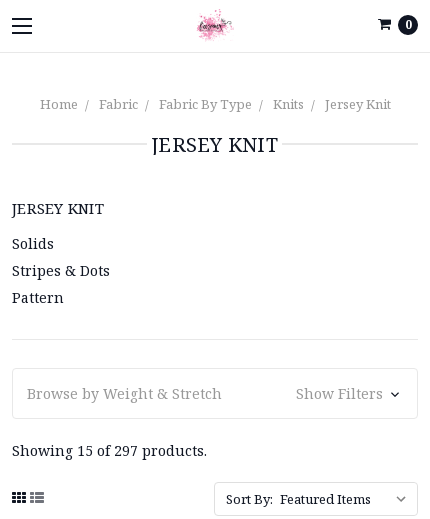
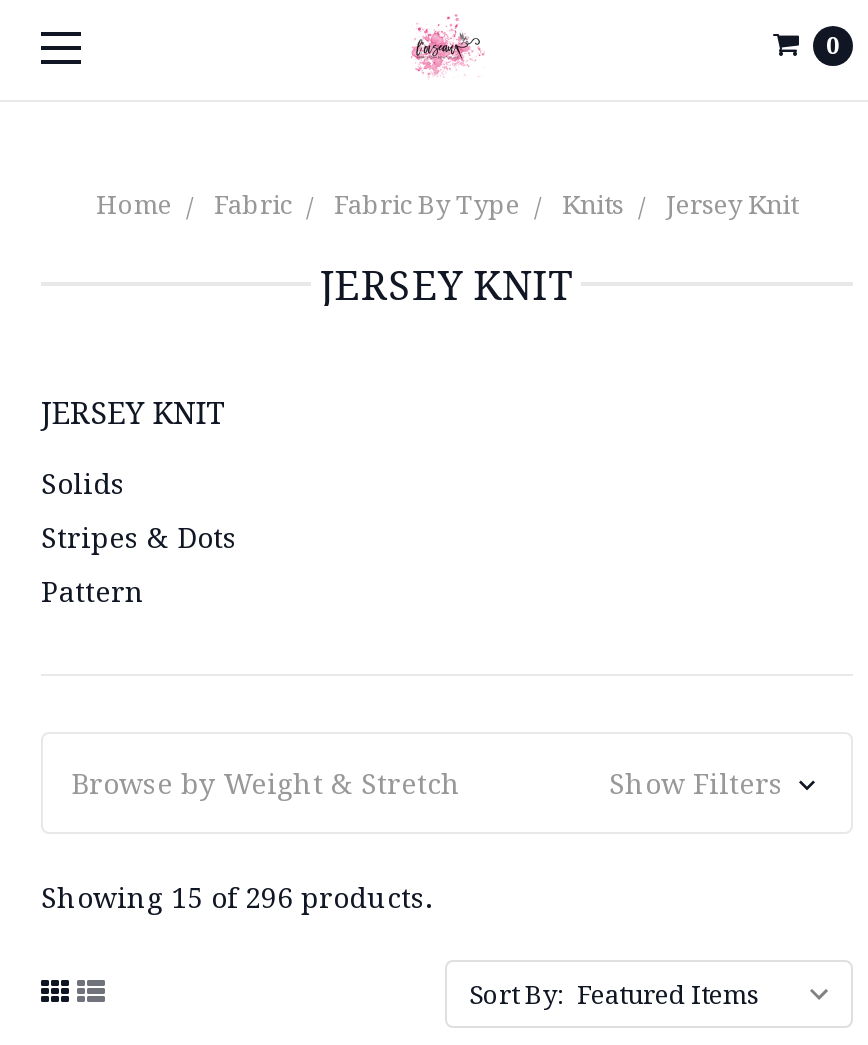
- Showing 15 of 297 products.
+ Showing 15 of 296 products.
